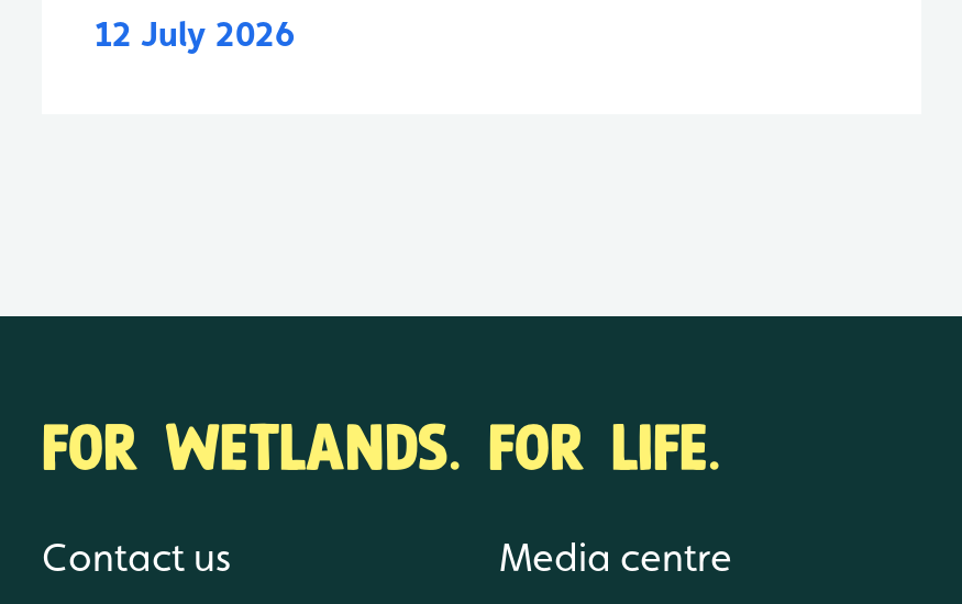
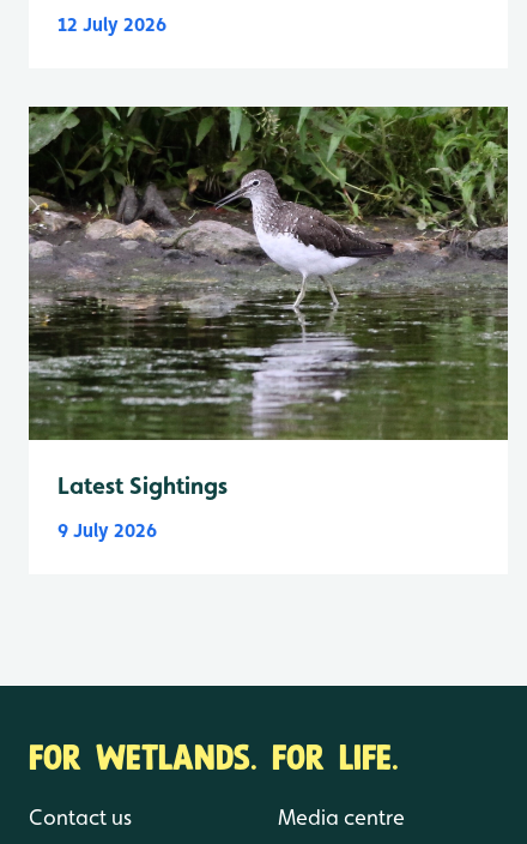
+ [image]
+ Latest Sightings
+ 9 July 2026
